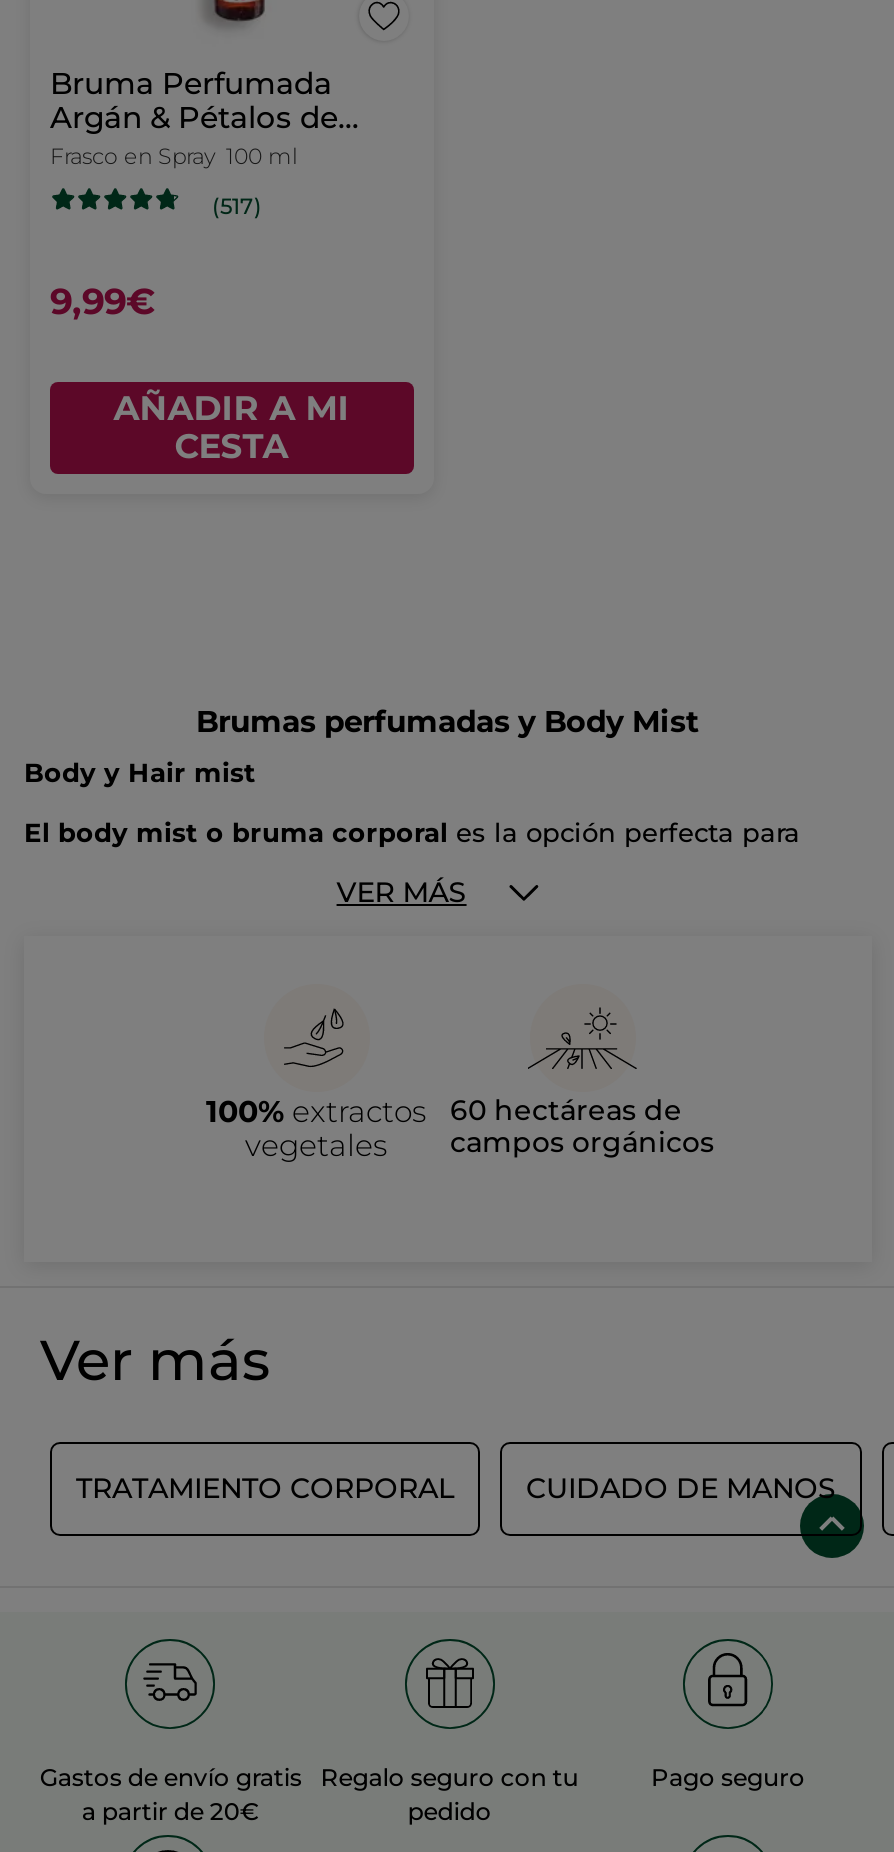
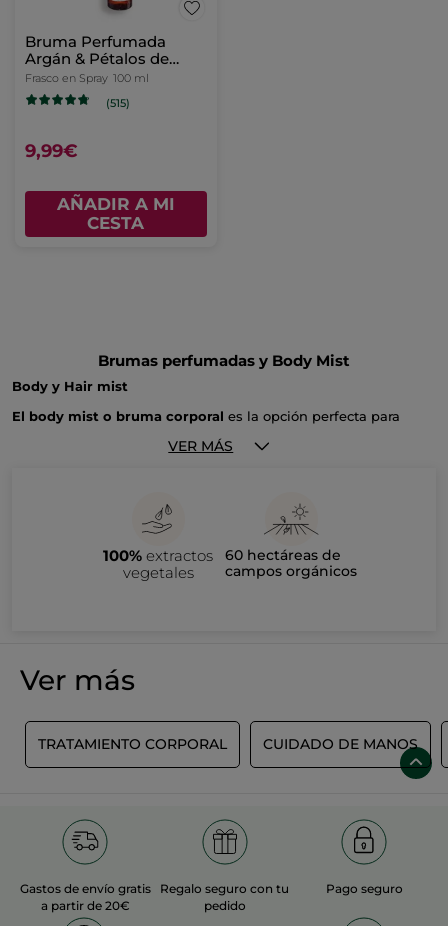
- (517)
+ (515)
